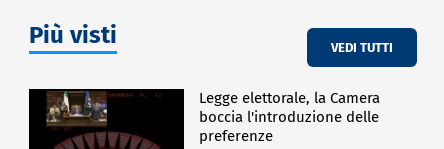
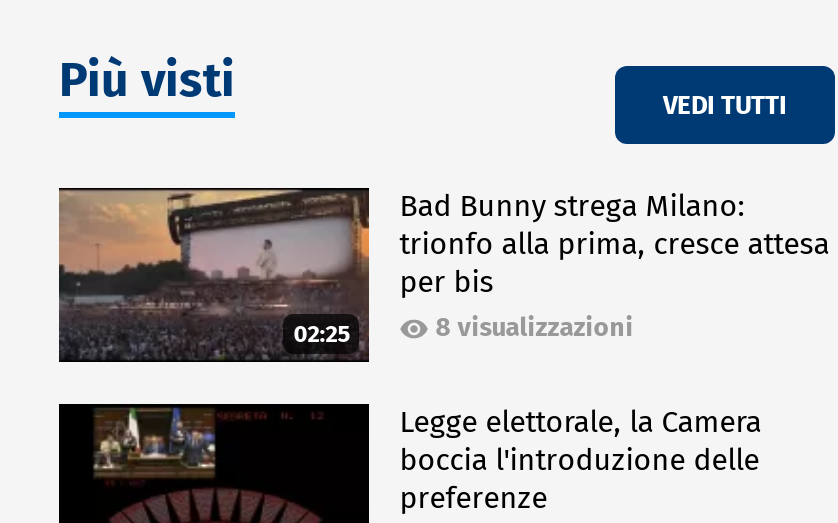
+ [image]
+ 02:25

+ Bad Bunny strega Milano:
+ trionfo alla prima, cresce attesa
+ per bis
+ 8 visualizzazioni
